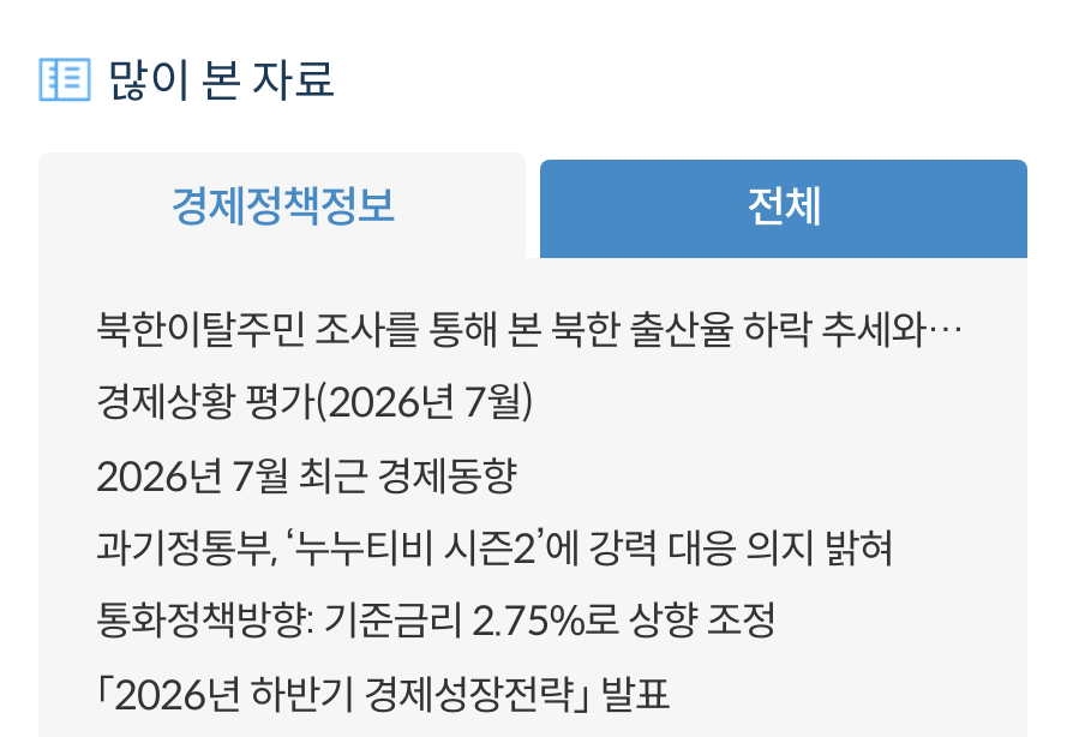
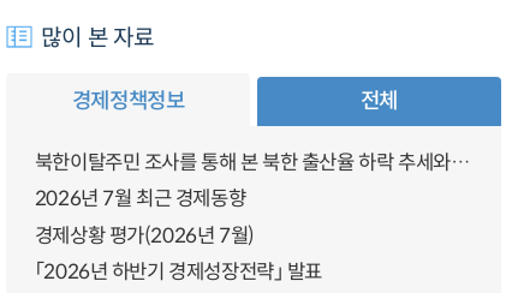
moved down: 경제상황 평가(2026년 7월)

- 과기정통부, ‘누누티비 시즌2’에 강력 대응 의지 밝혀
- 통화정책방향: 기준금리 2.75%로 상향 조정
